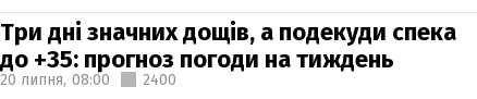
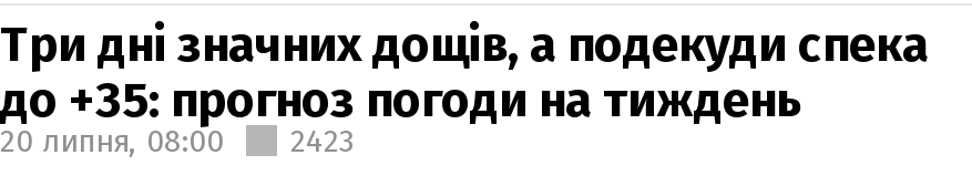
- 20 липня, 08:00 2400
+ 20 липня, 08:00 2423
